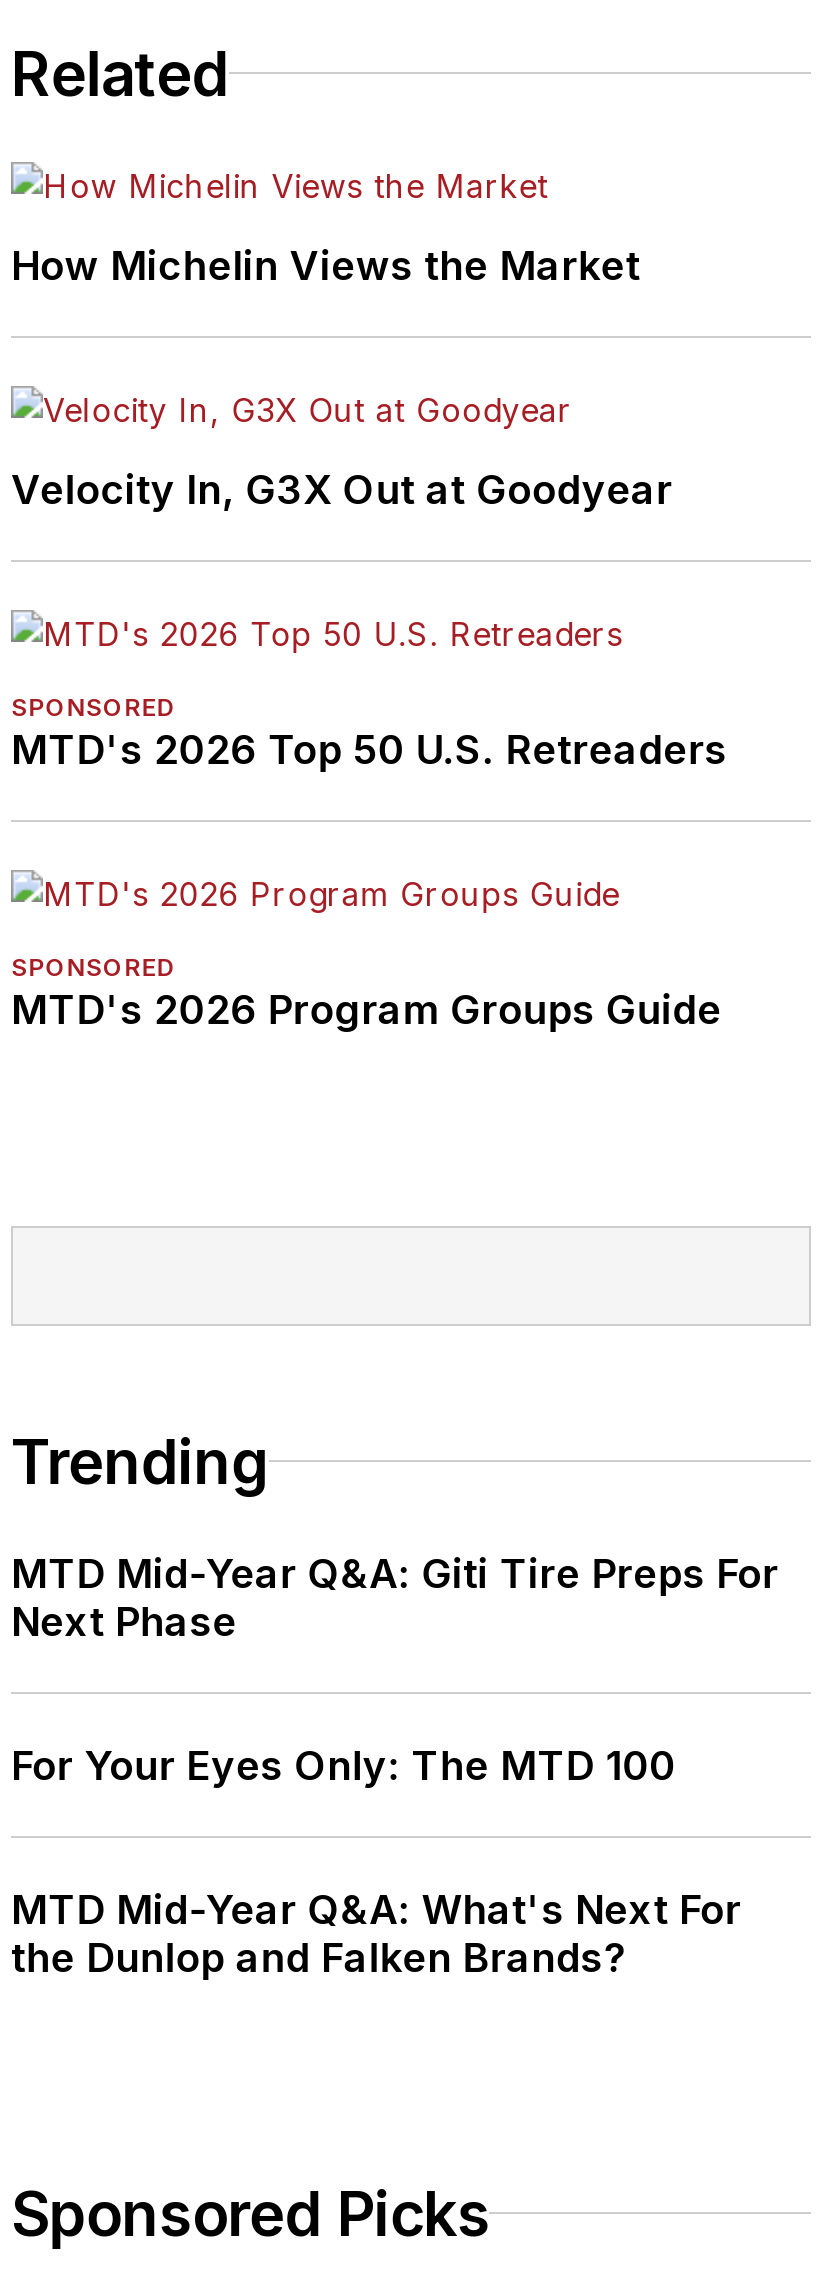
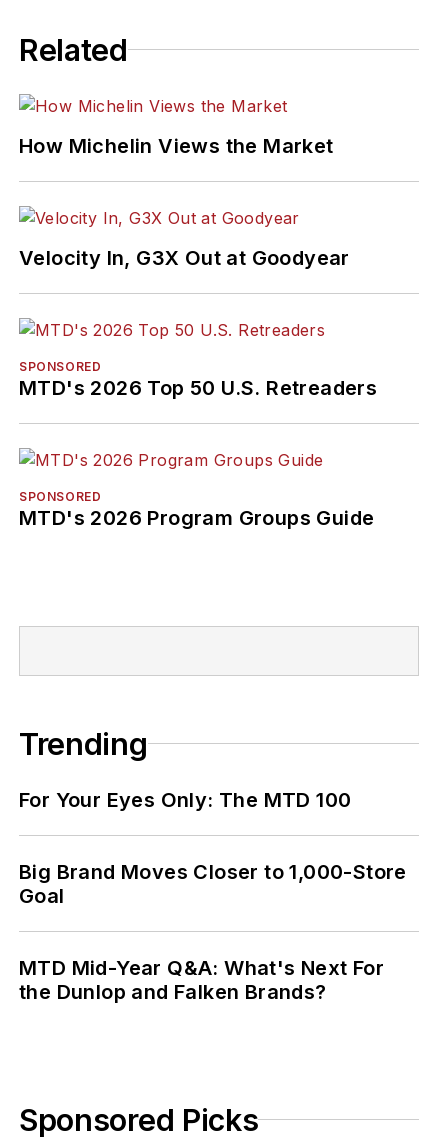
- MTD Mid-Year Q&A: Giti Tire Preps For
- Next Phase

moved up: For Your Eyes Only: The MTD 100

+ Big Brand Moves Closer to 1,000-Store
+ Goal
